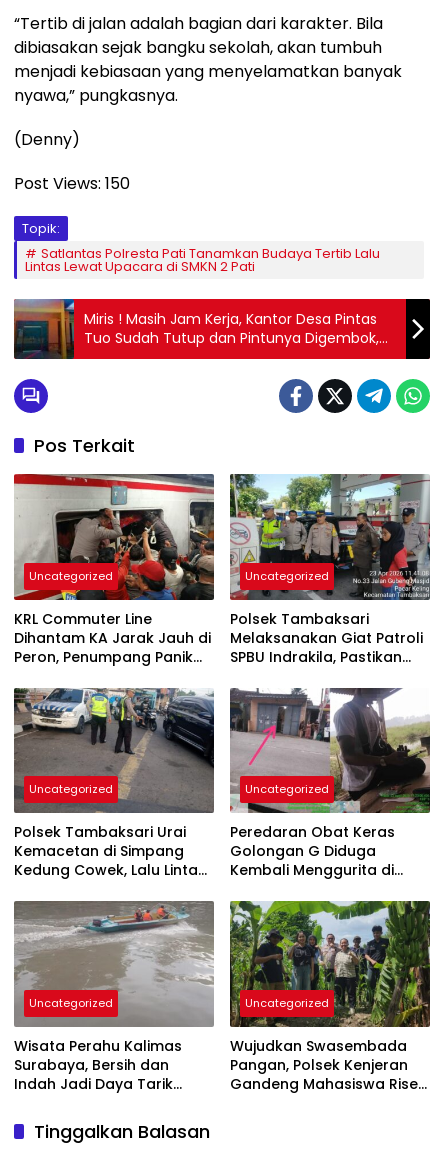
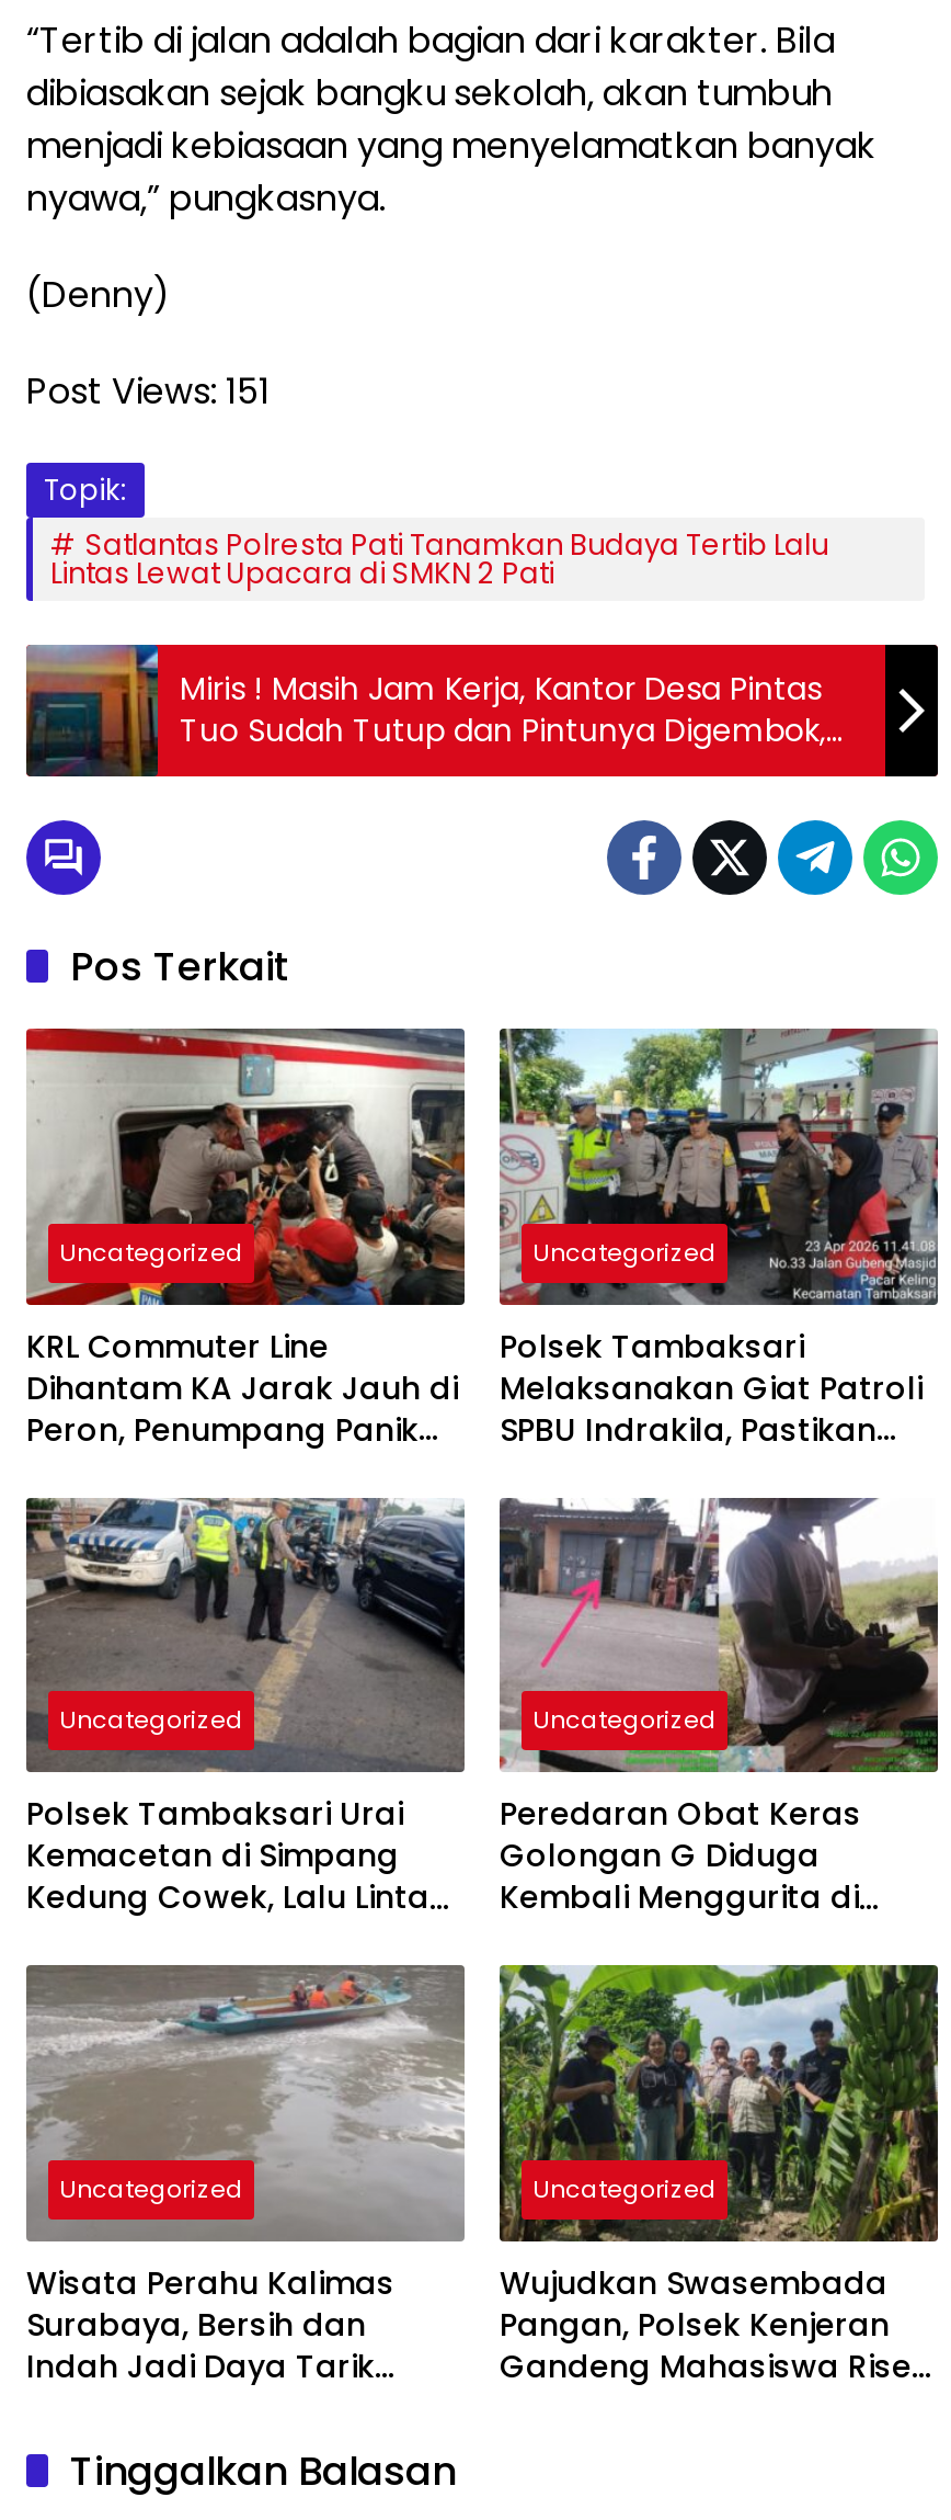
- Post Views: 150
+ Post Views: 151
